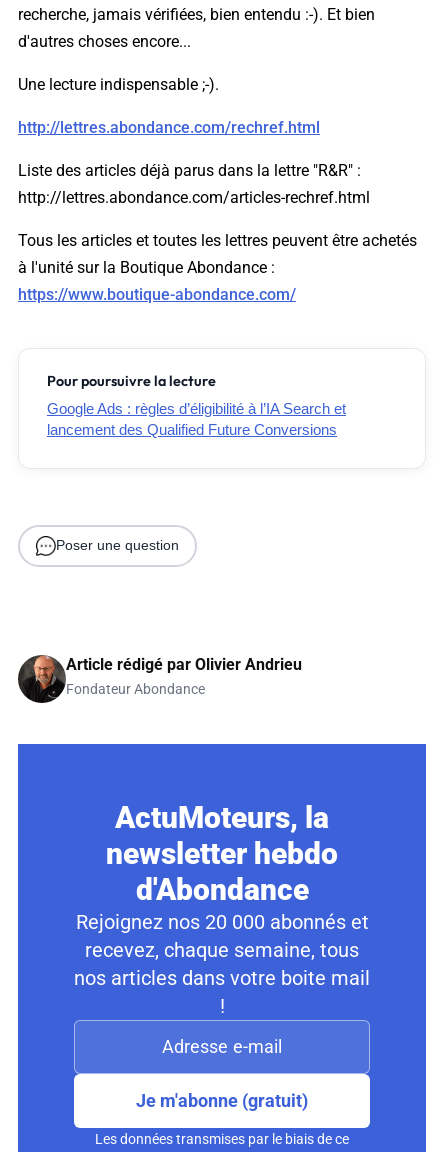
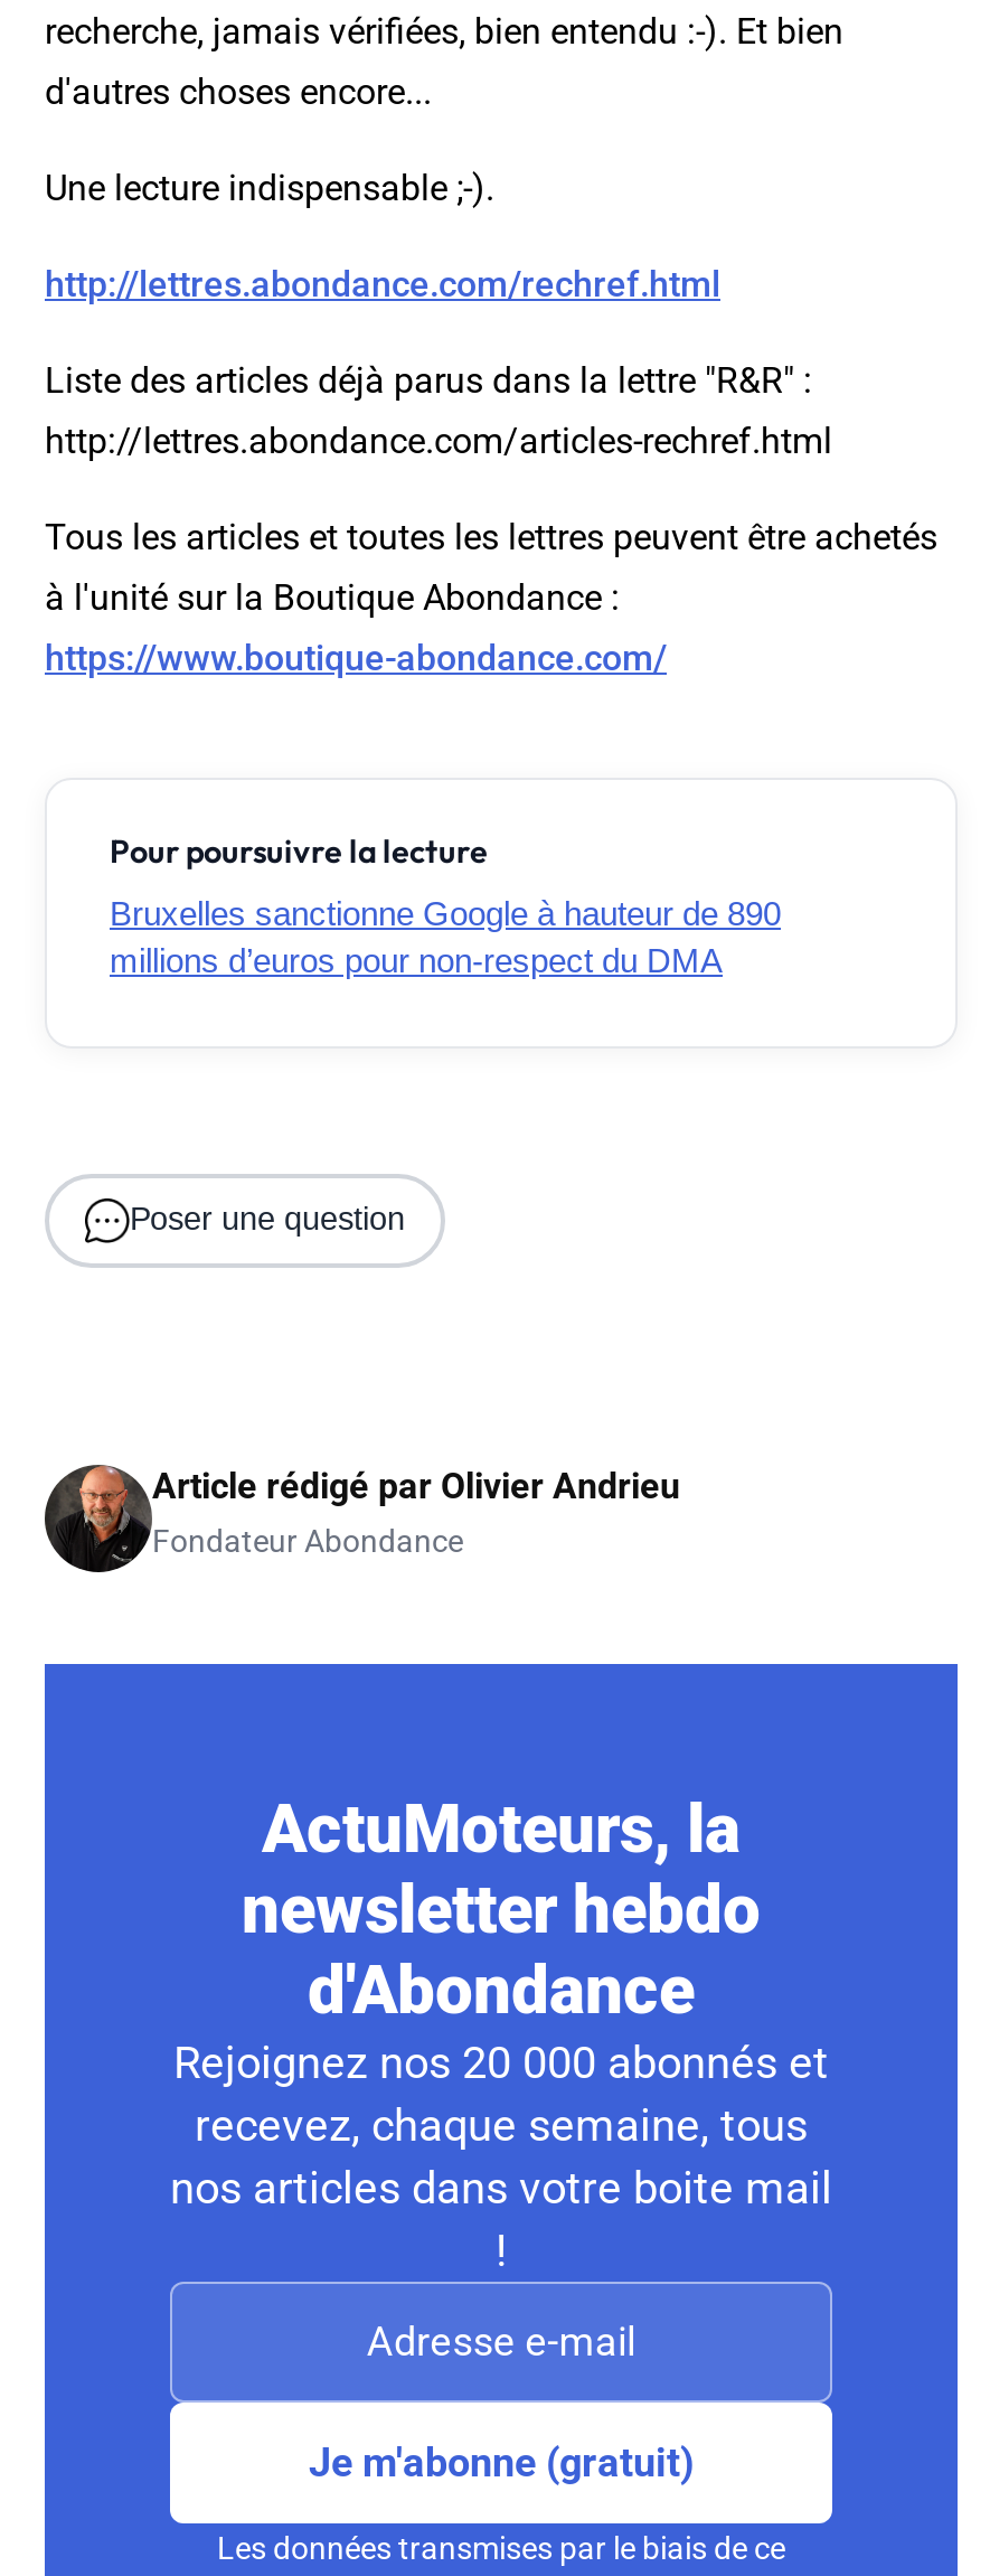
- Google Ads : règles d’éligibilité à l’IA Search et
- lancement des Qualified Future Conversions
+ Bruxelles sanctionne Google à hauteur de 890
+ millions d’euros pour non-respect du DMA
